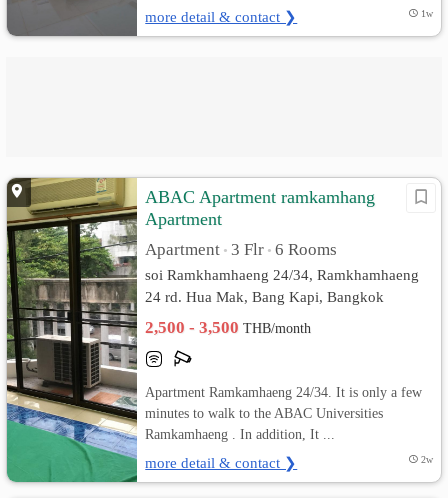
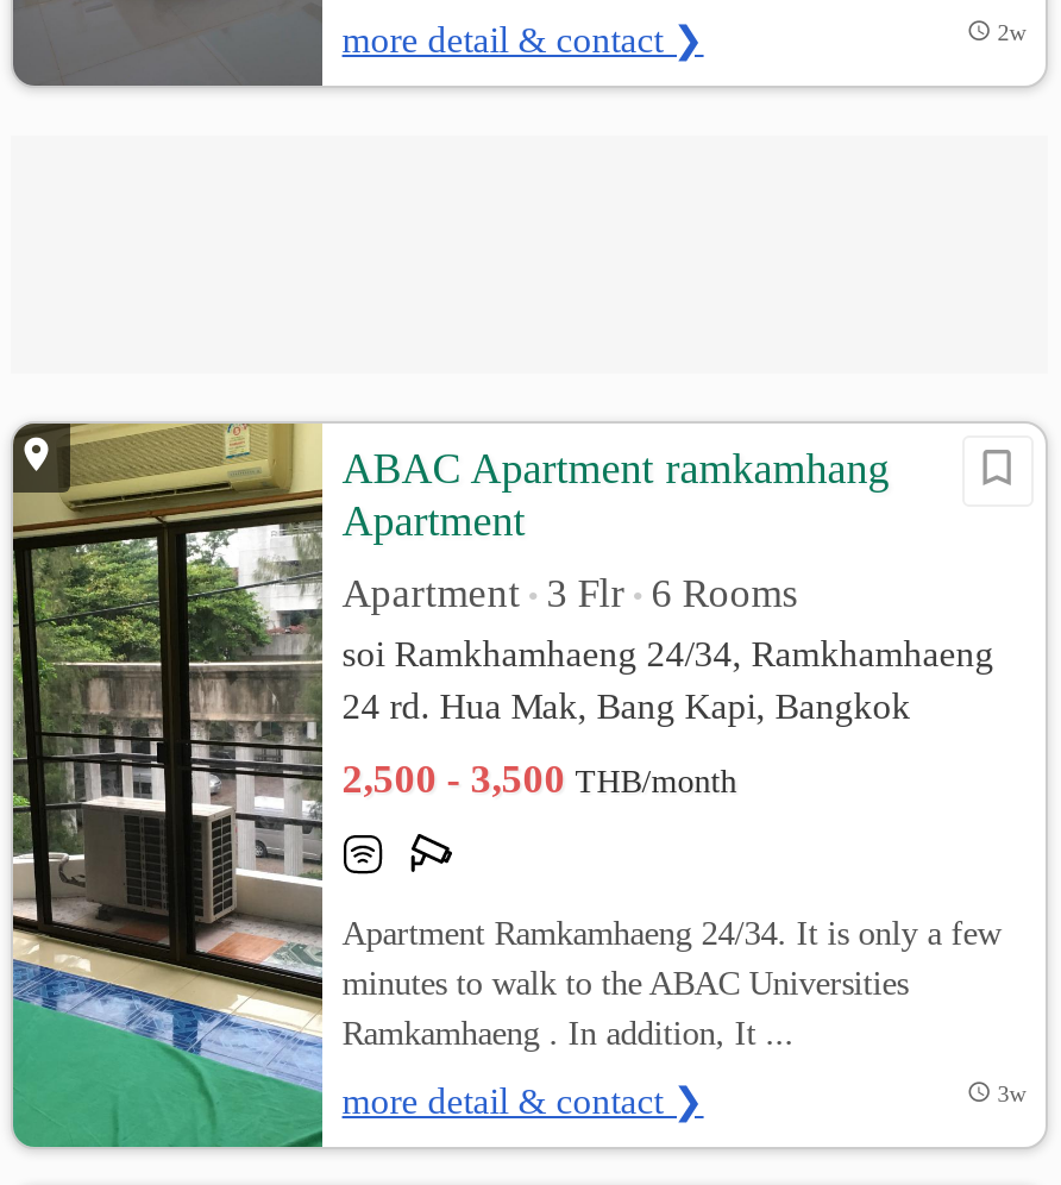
- 1w
+ 2w

- 2w
+ 3w
